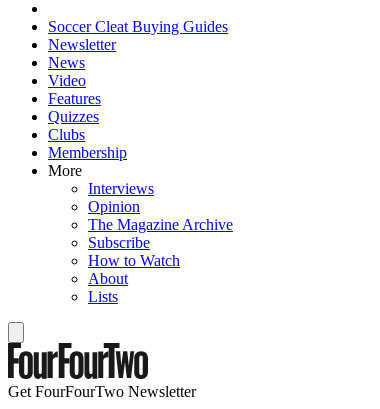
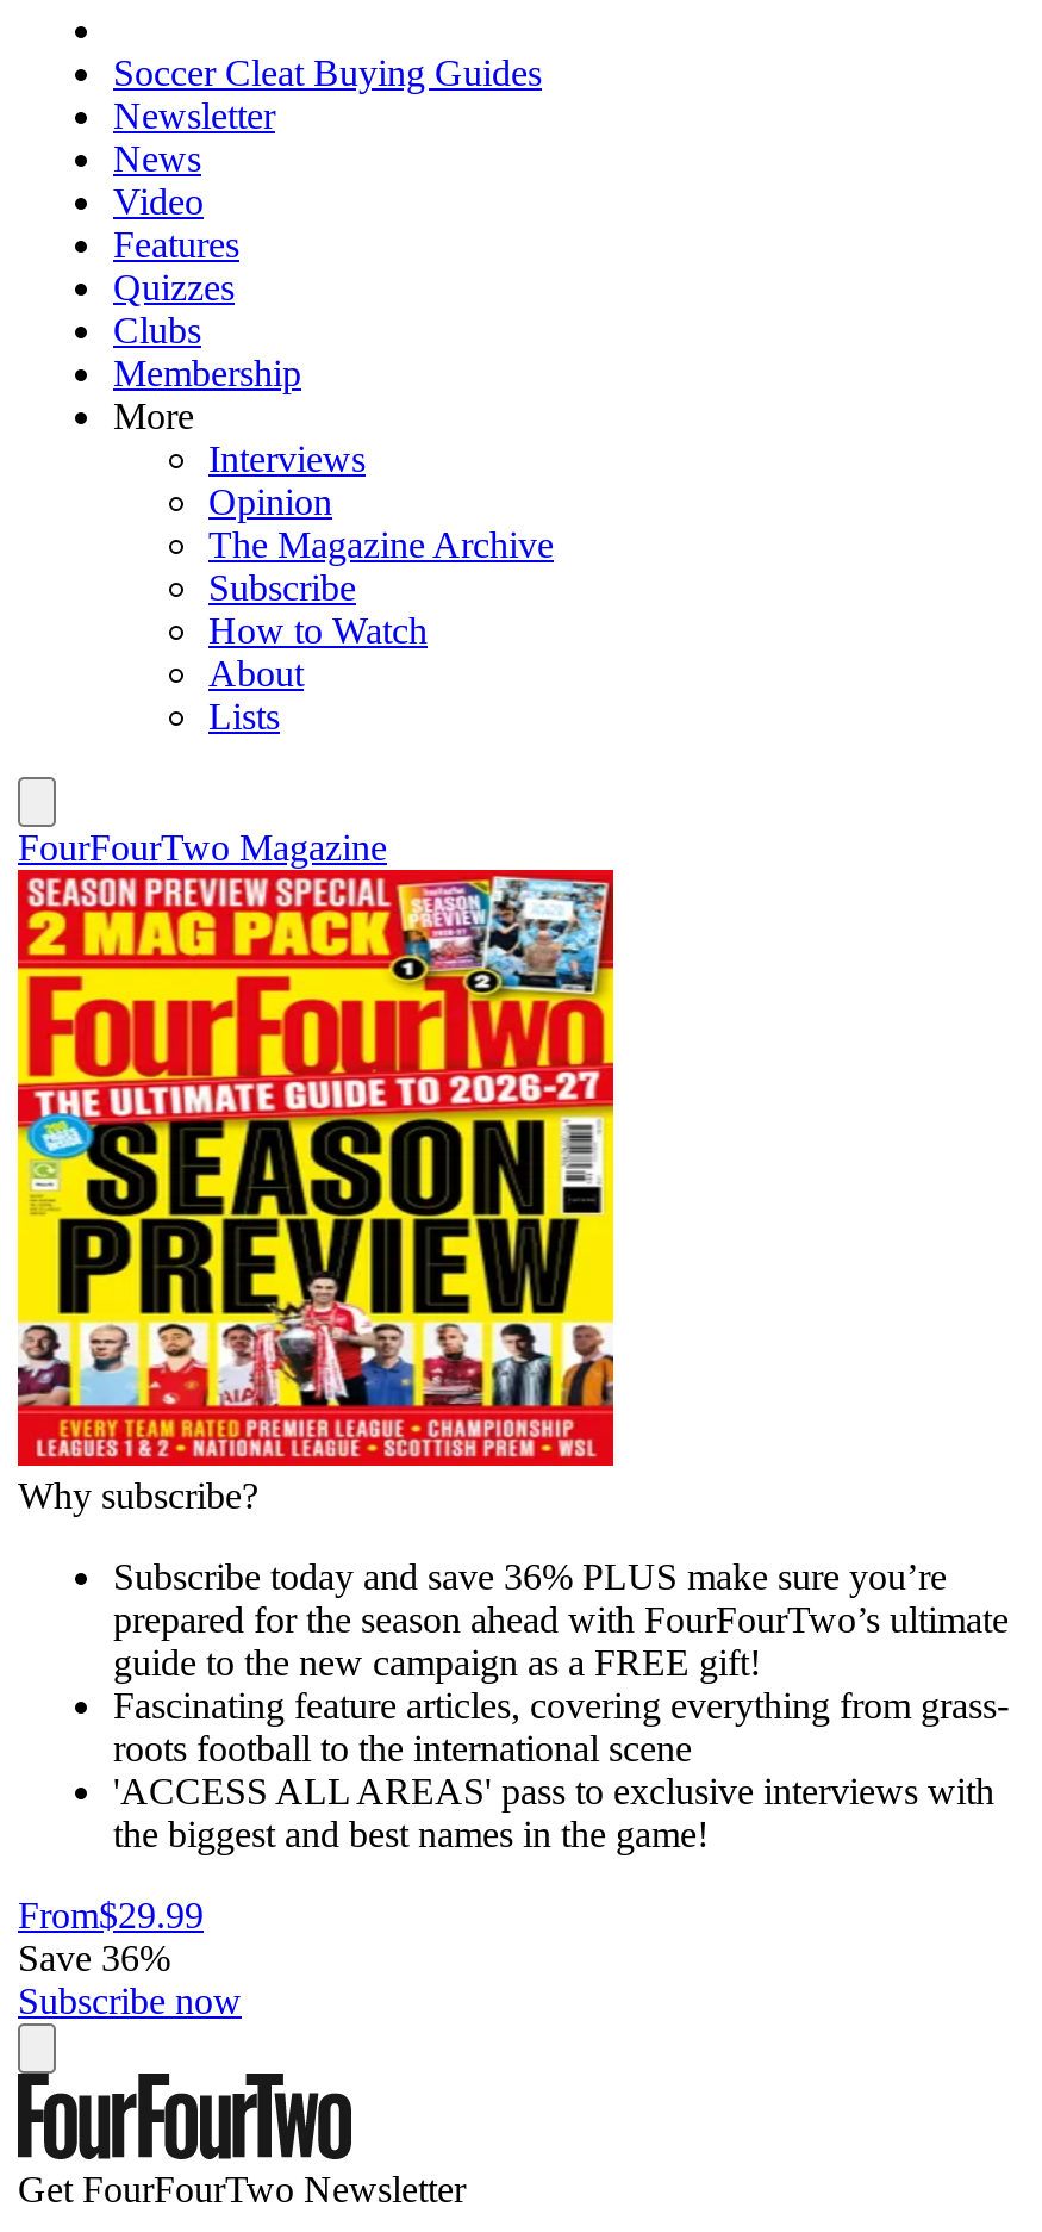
+ [image]
+ Why subscribe?
+ Subscribe today and save 36% PLUS make sure you’re
+ prepared for the season ahead with FourFourTwo’s ultimate
+ guide to the new campaign as a FREE gift!
+ Fascinating feature articles, covering everything from grass-
+ roots football to the international scene
+ 'ACCESS ALL AREAS' pass to exclusive interviews with
+ the biggest and best names in the game!
+ From$29.99
+ Save 36%
+ Subscribe now

+ FourFourTwo Magazine
